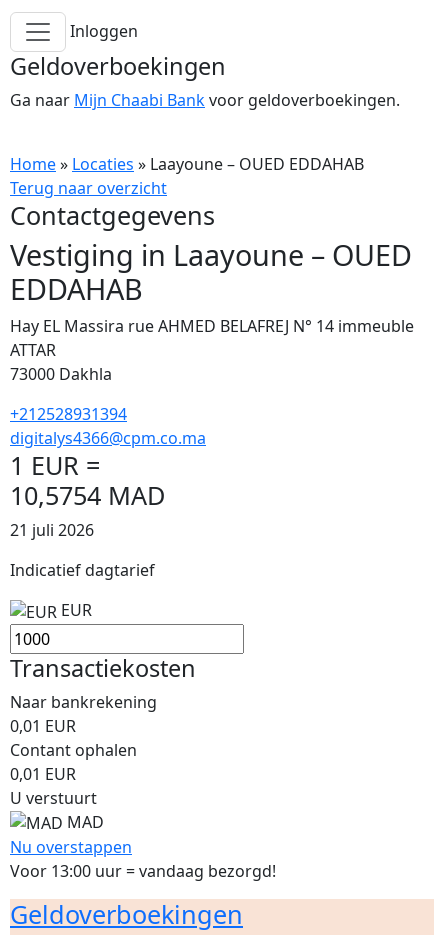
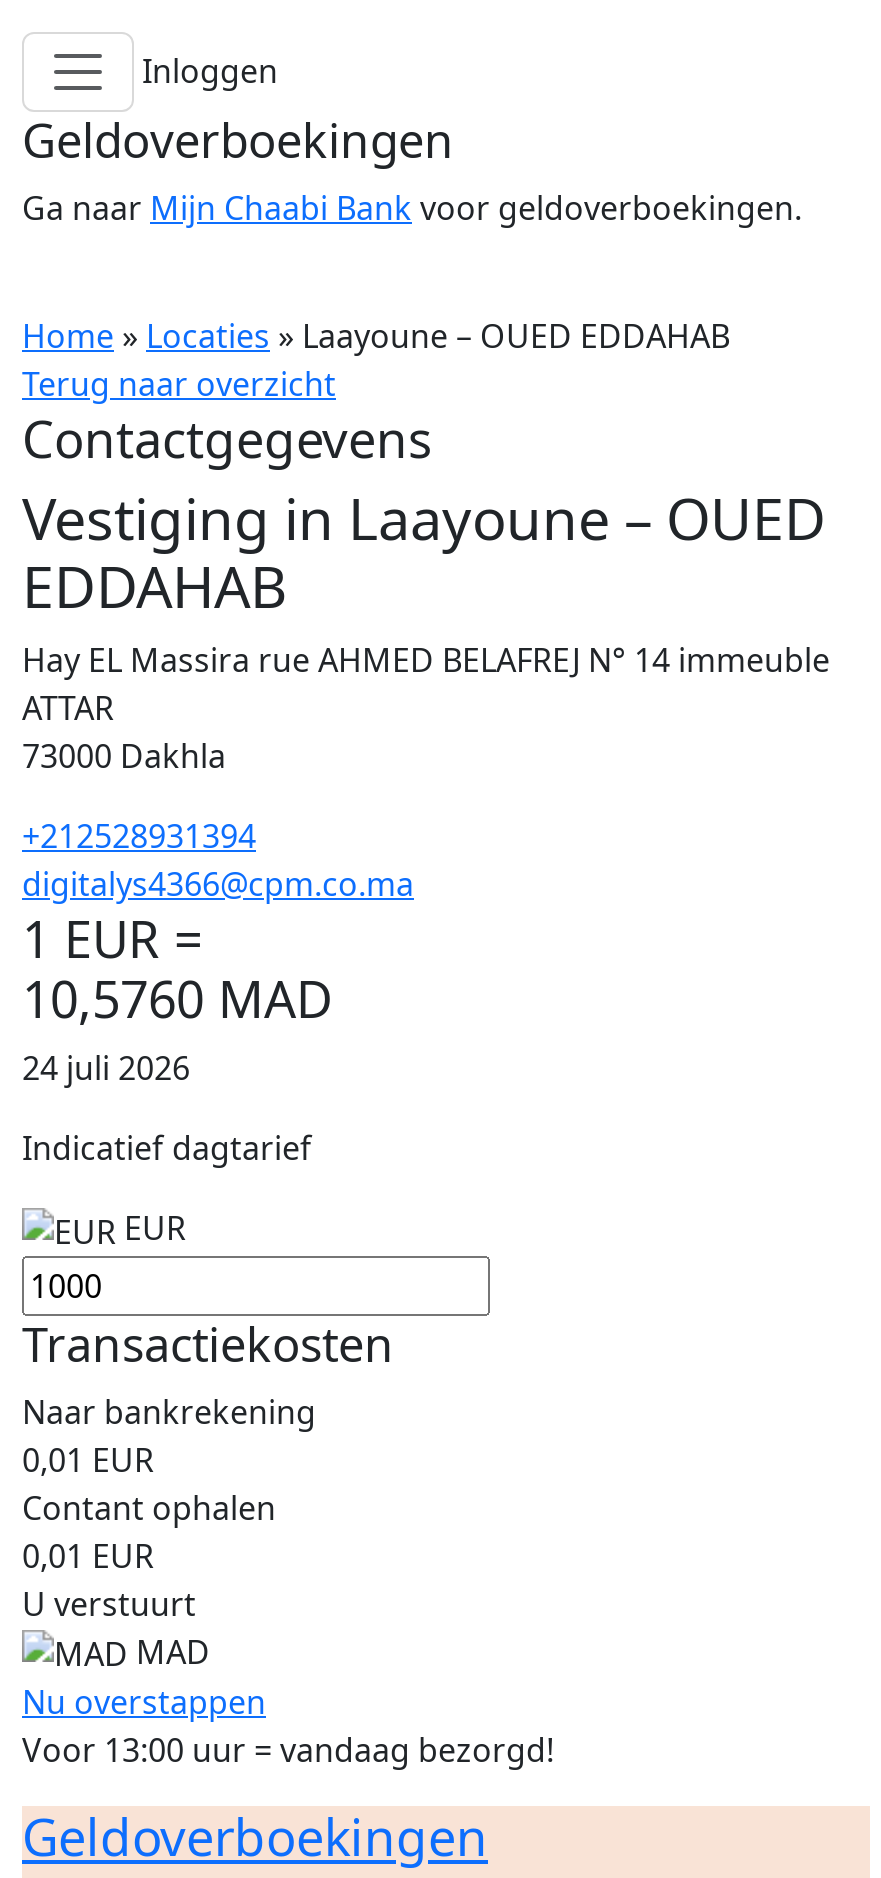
- 10,5754 MAD
+ 10,5760 MAD

- 21 juli 2026
+ 24 juli 2026
